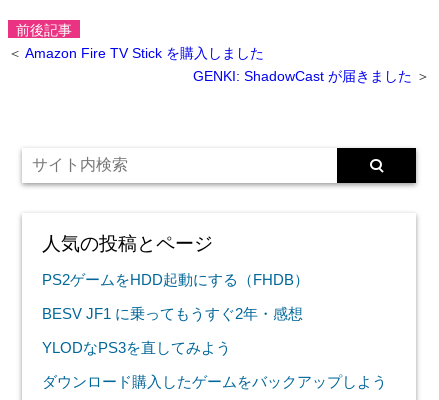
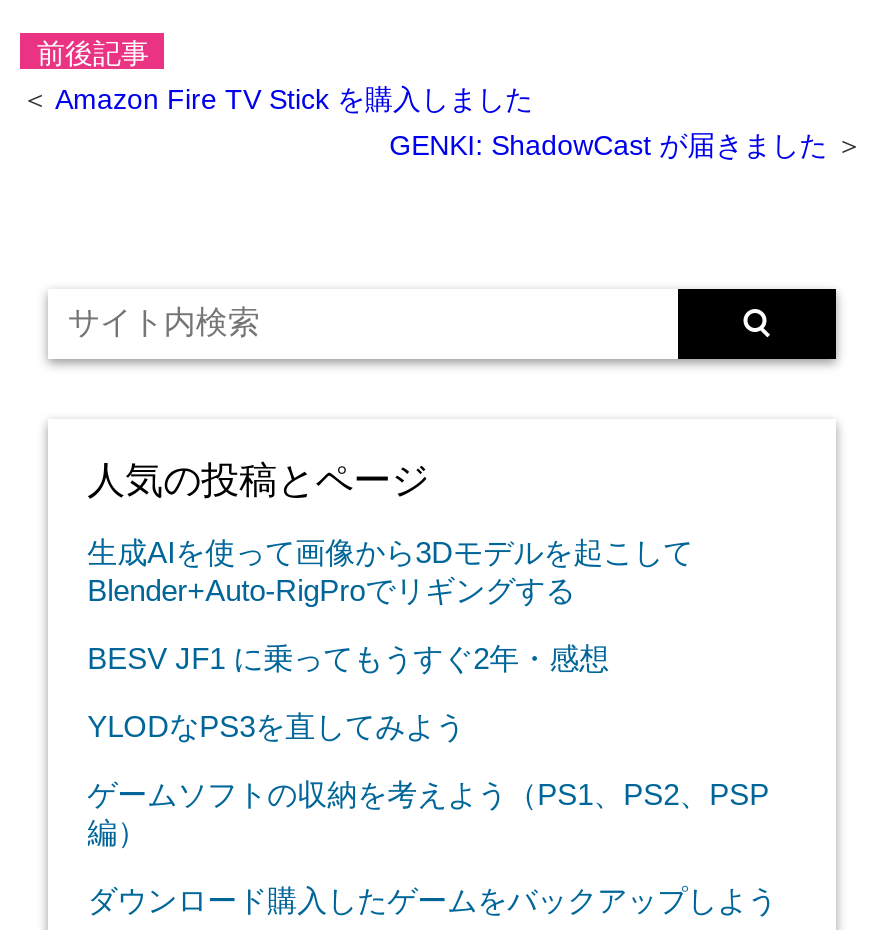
- PS2ゲームをHDD起動にする（FHDB）
+ 生成AIを使って画像から3Dモデルを起こして
+ Blender+Auto-RigProでリギングする

+ ゲームソフトの収納を考えよう（PS1、PS2、PSP
+ 編）
